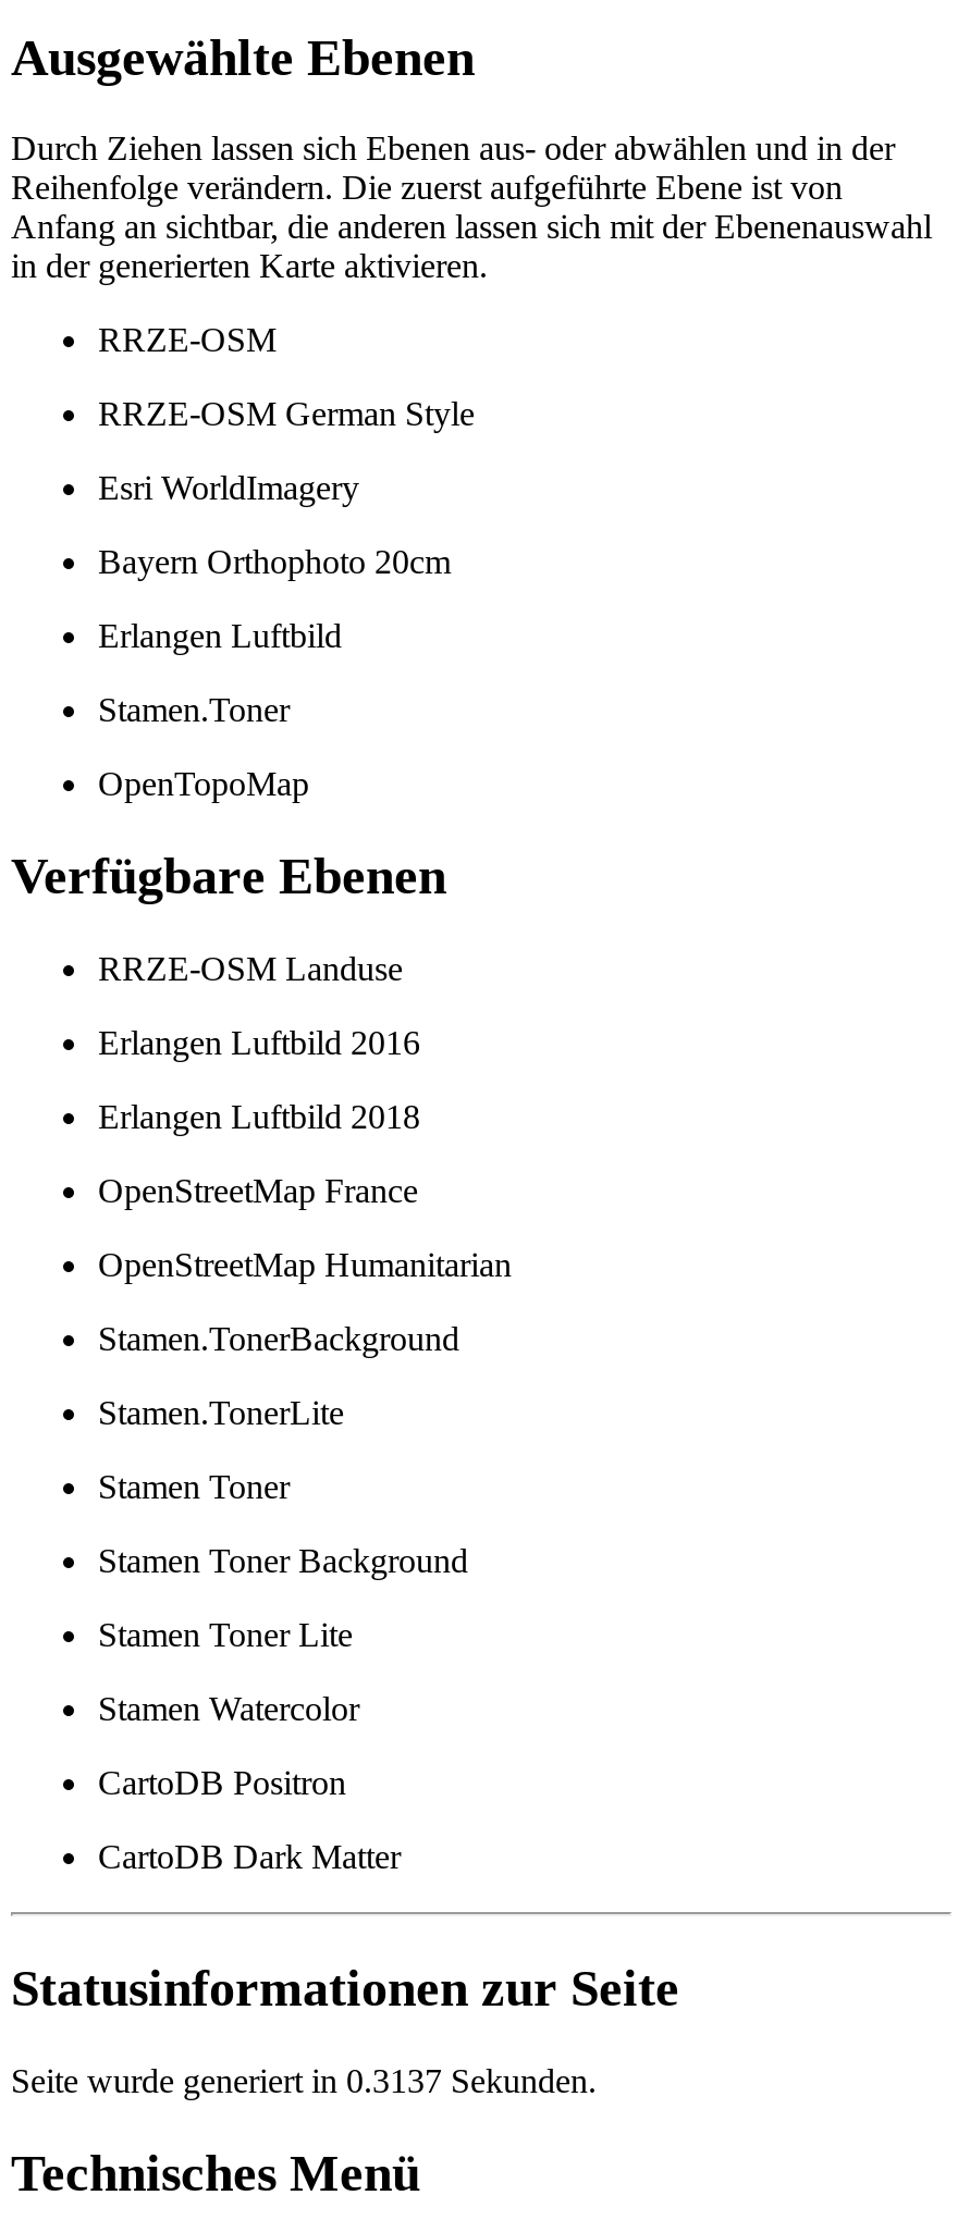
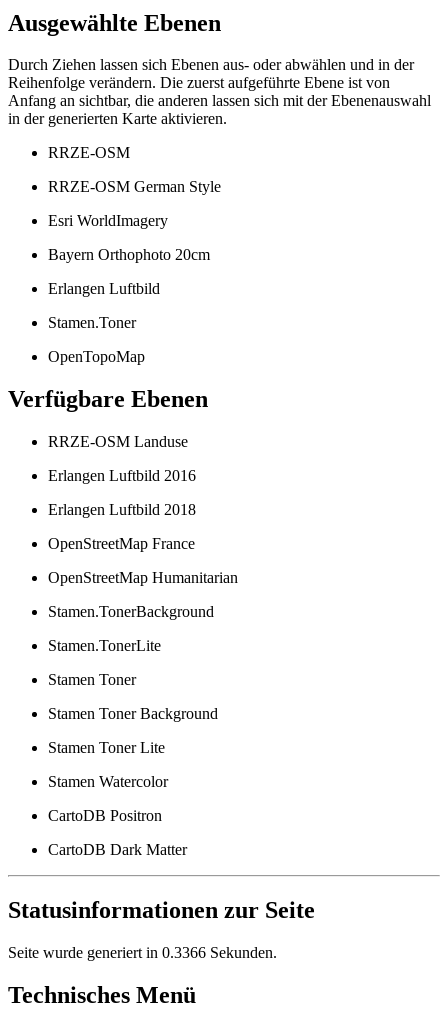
- Seite wurde generiert in 0.3137 Sekunden.
+ Seite wurde generiert in 0.3366 Sekunden.
